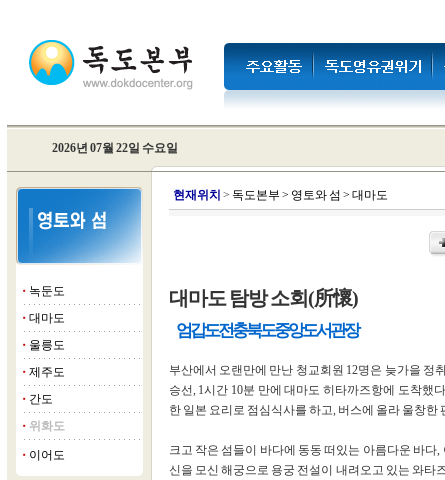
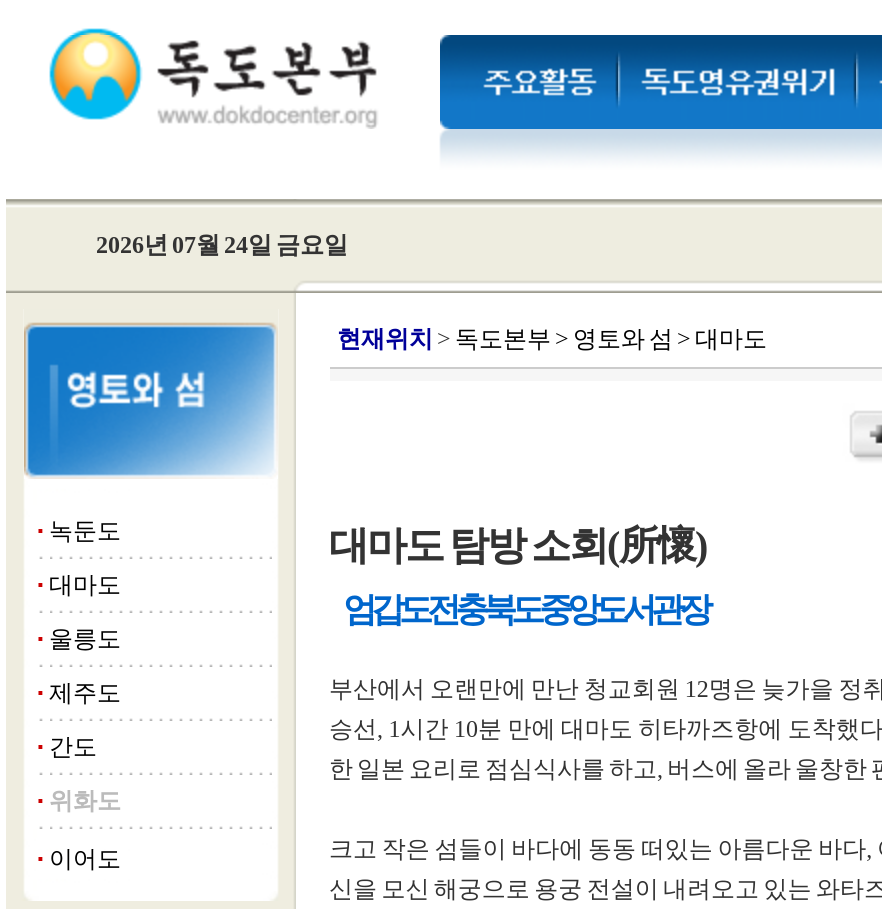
- 2026년 07월 22일 수요일
+ 2026년 07월 24일 금요일
